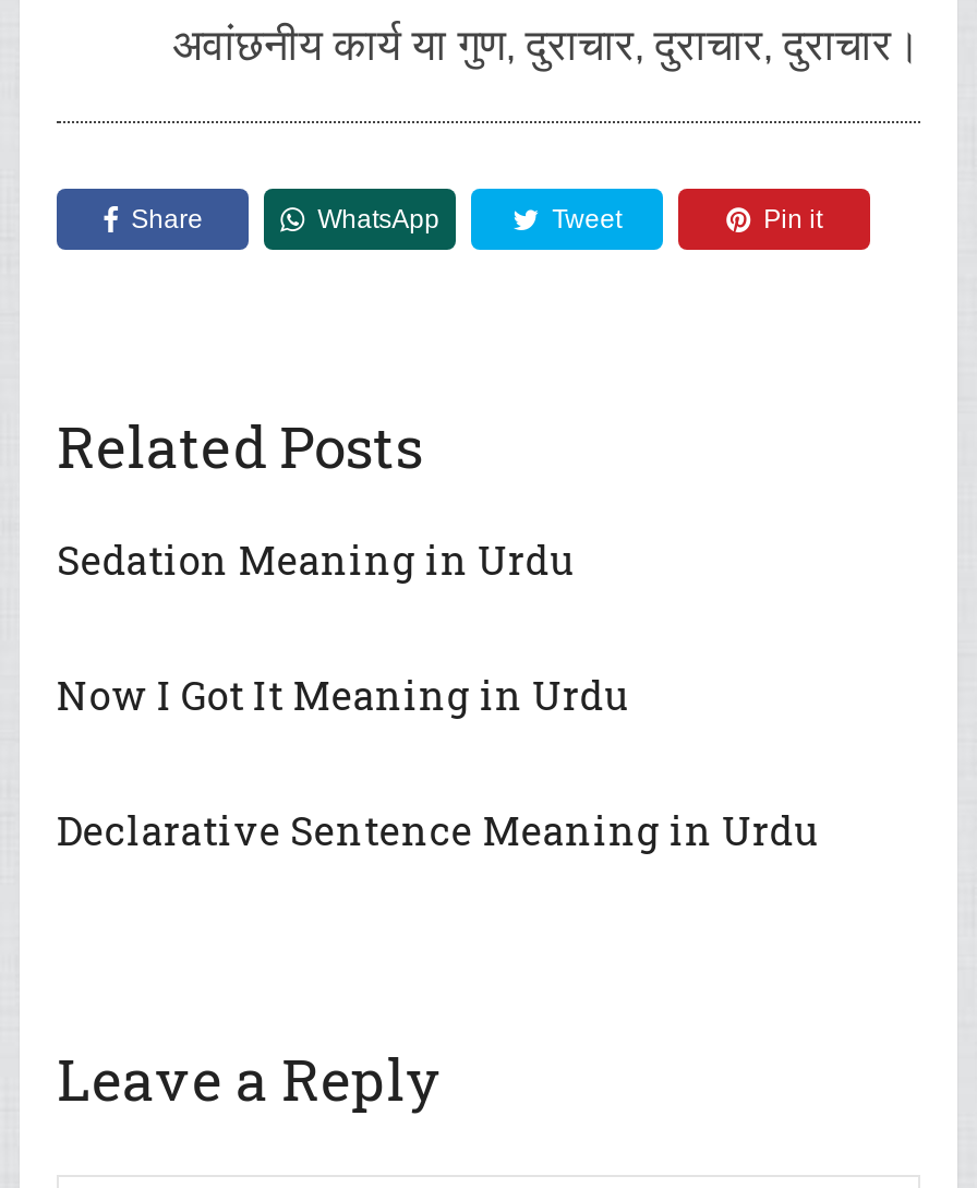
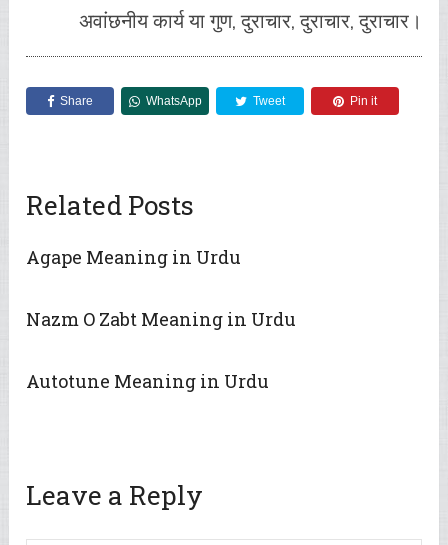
- Sedation Meaning in Urdu
+ Agape Meaning in Urdu

- Now I Got It Meaning in Urdu
+ Nazm O Zabt Meaning in Urdu

- Declarative Sentence Meaning in Urdu
+ Autotune Meaning in Urdu
